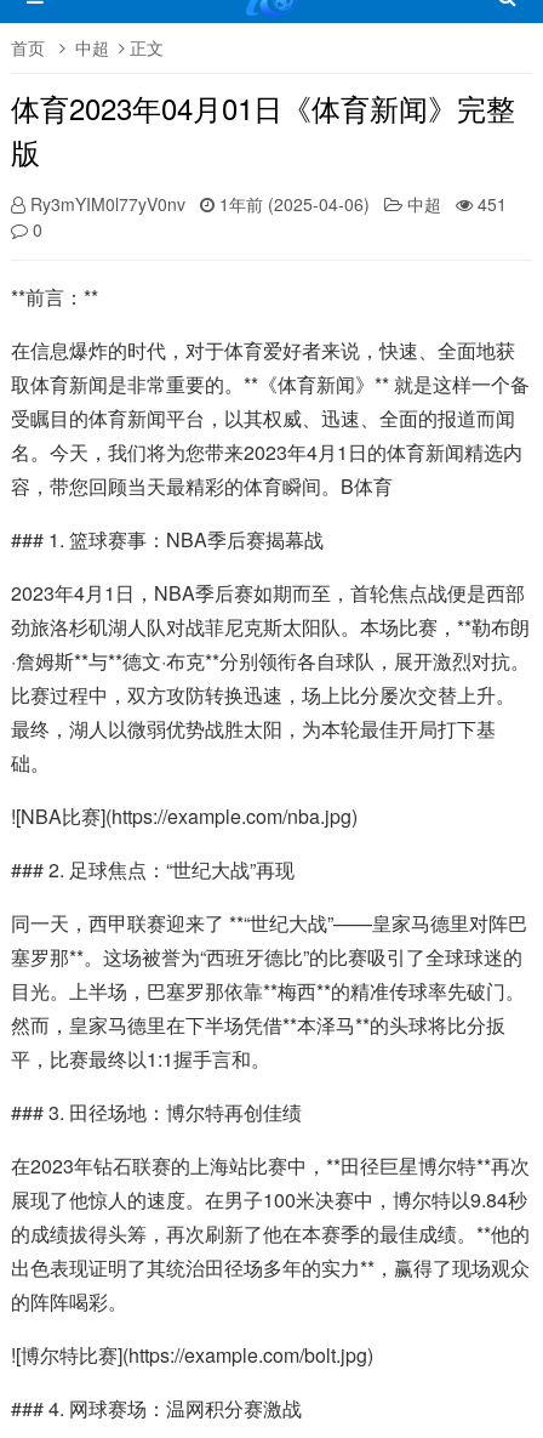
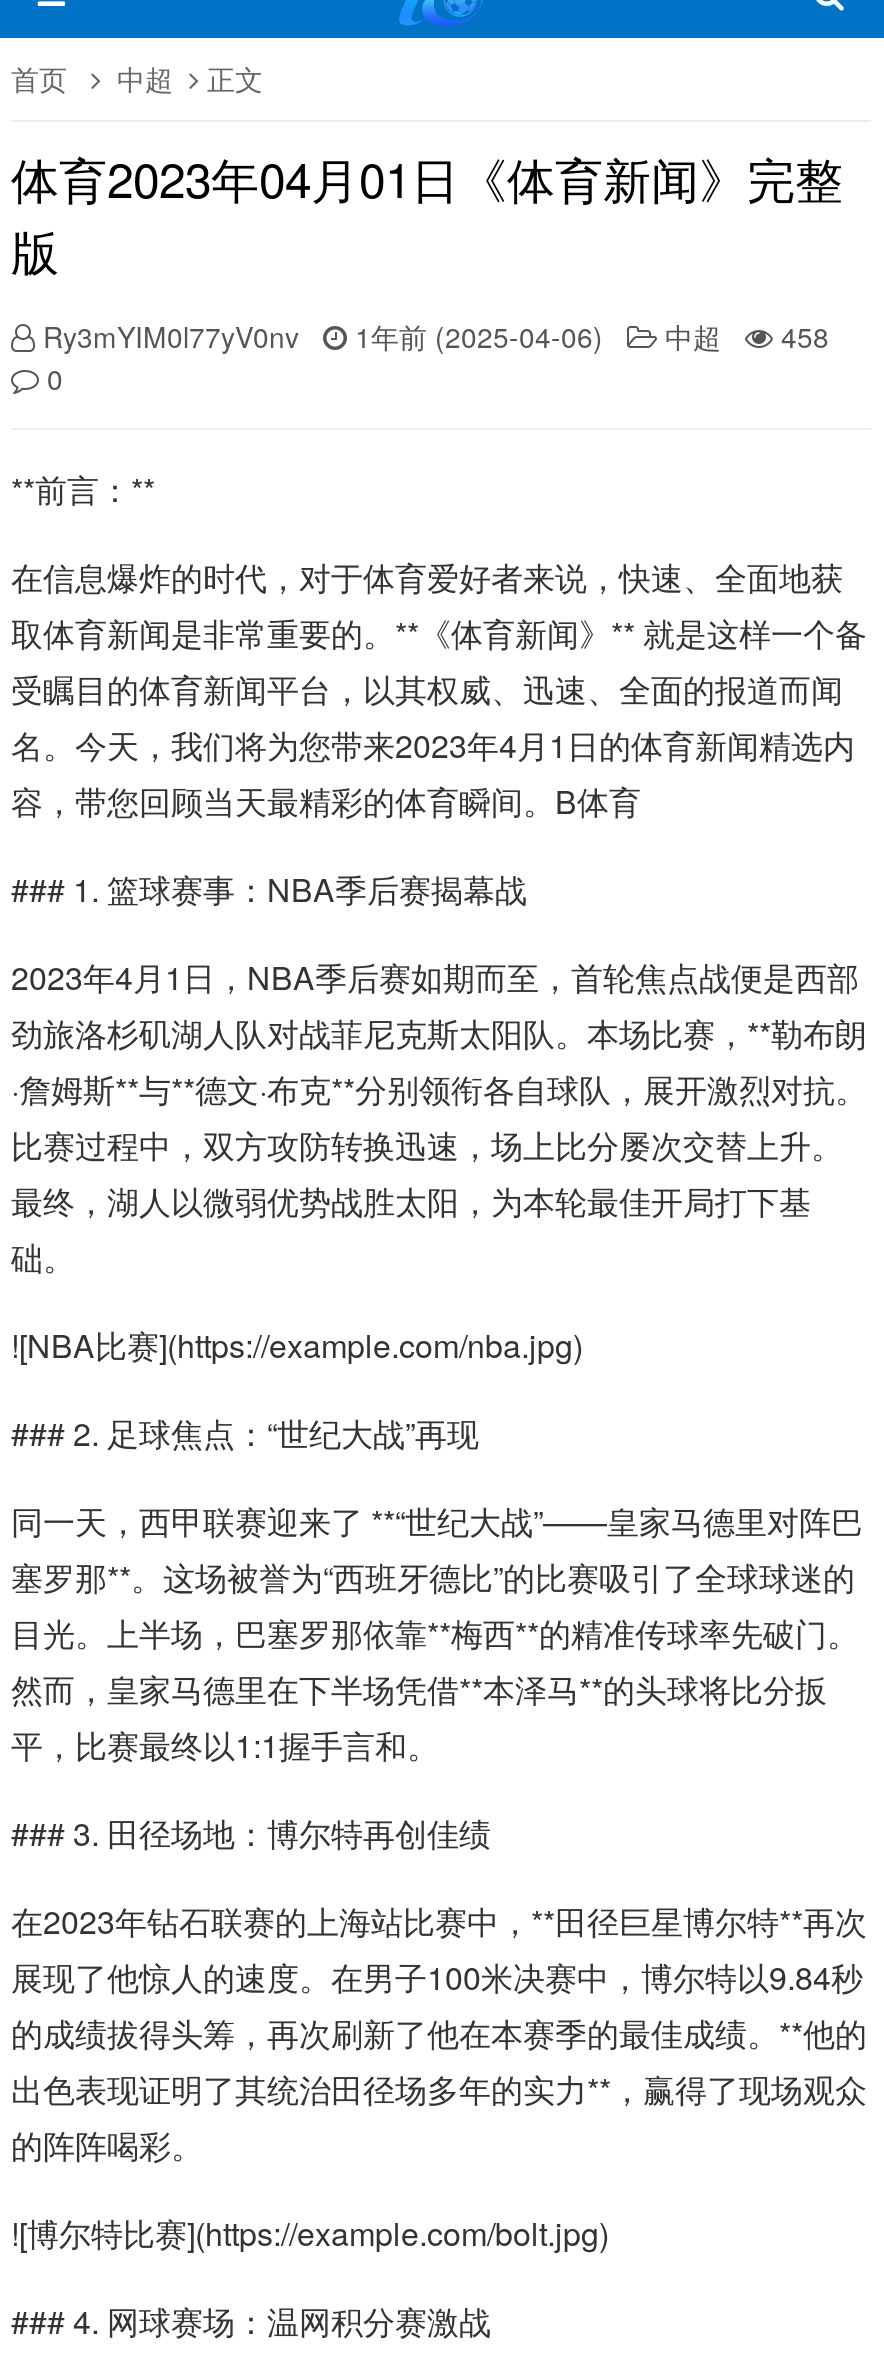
- Ry3mYIM0l77yV0nv 1年前 (2025-04-06) 中超 451
+ Ry3mYIM0l77yV0nv 1年前 (2025-04-06) 中超 458
